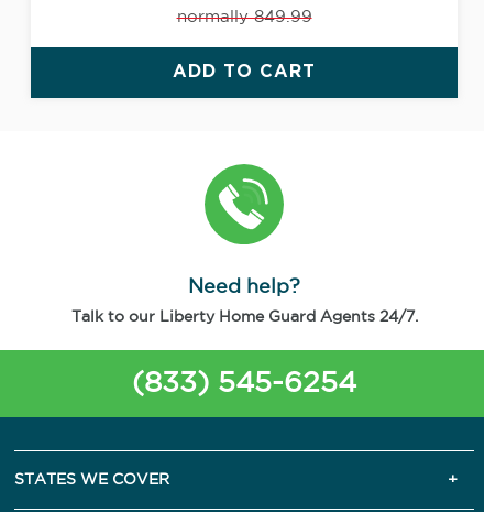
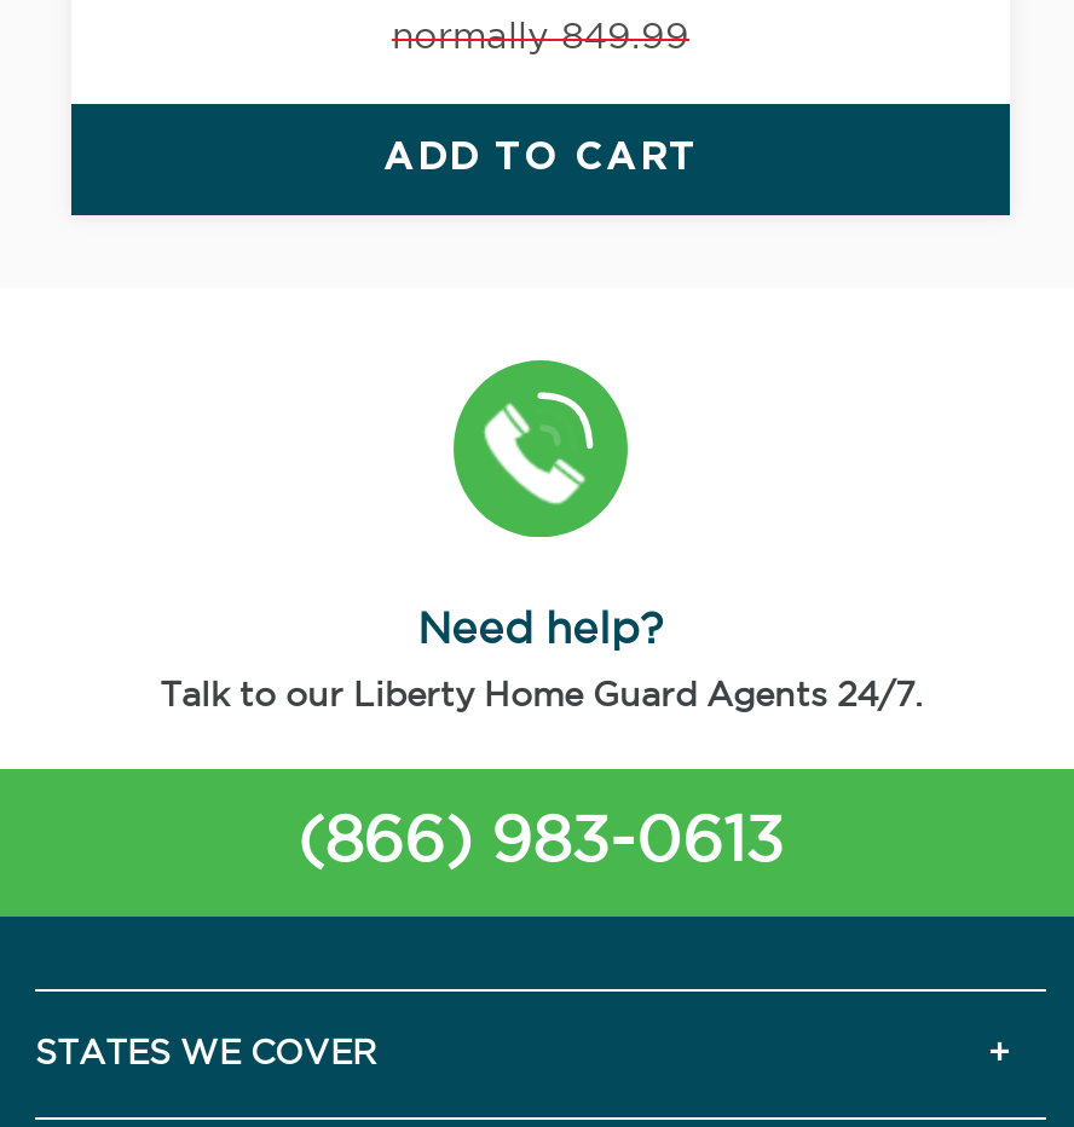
- (833) 545-6254
+ (866) 983-0613
